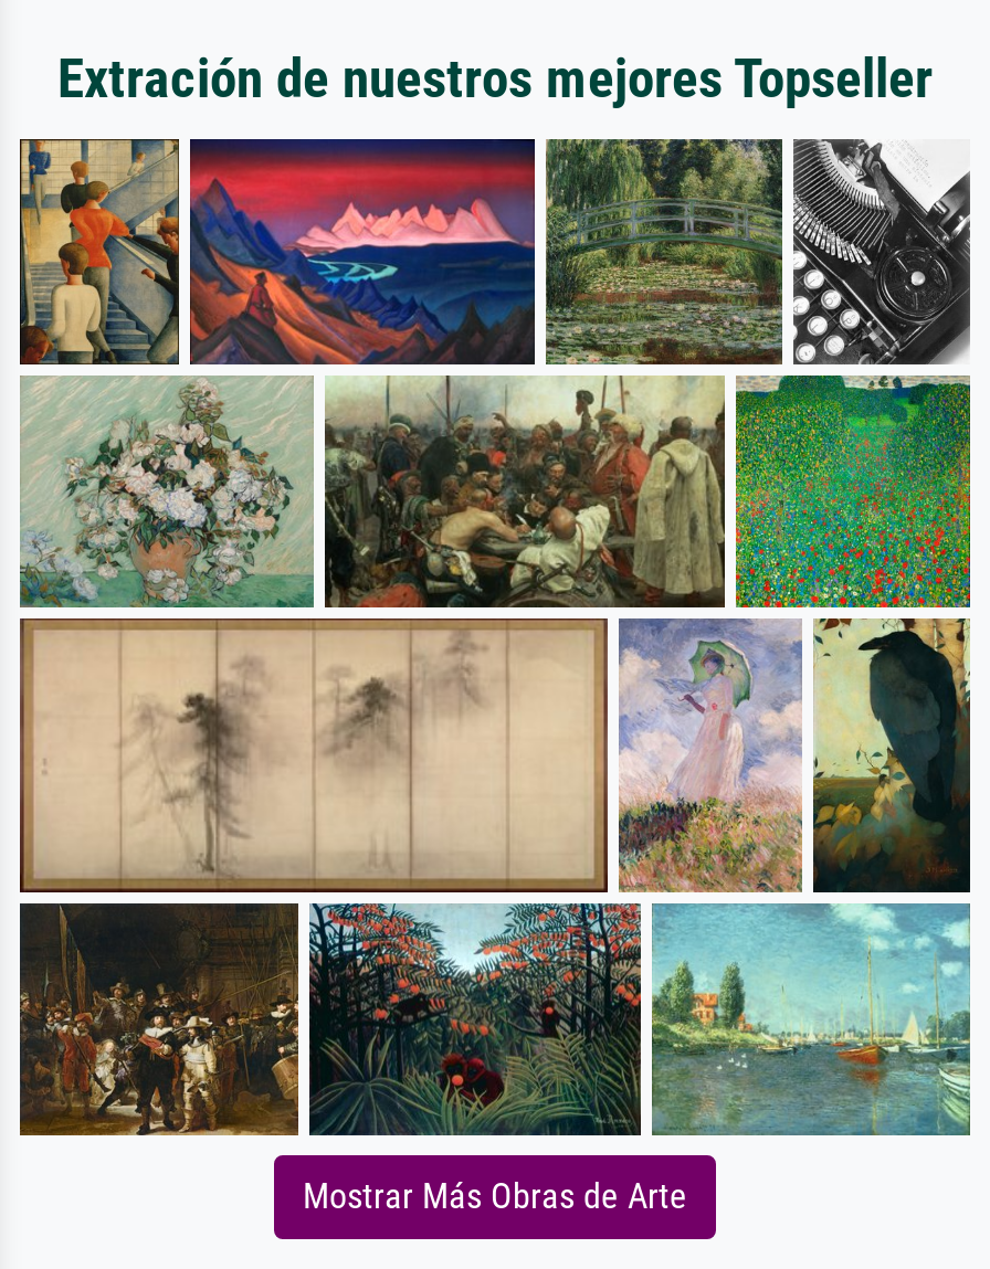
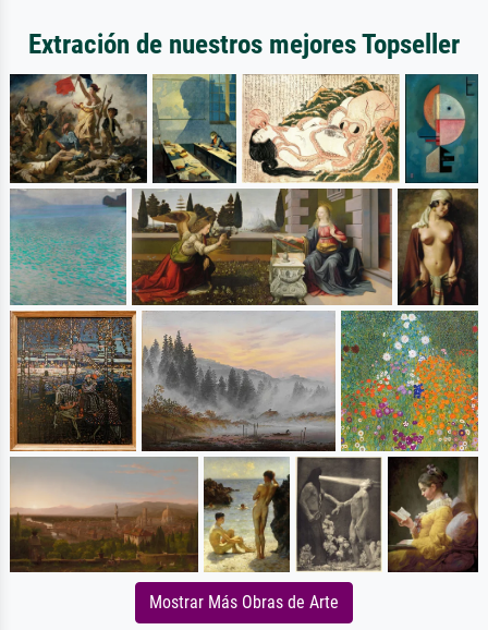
- [image]
+ [image]
